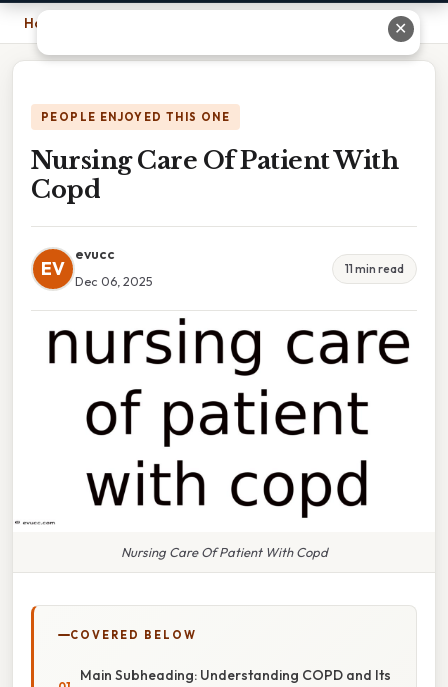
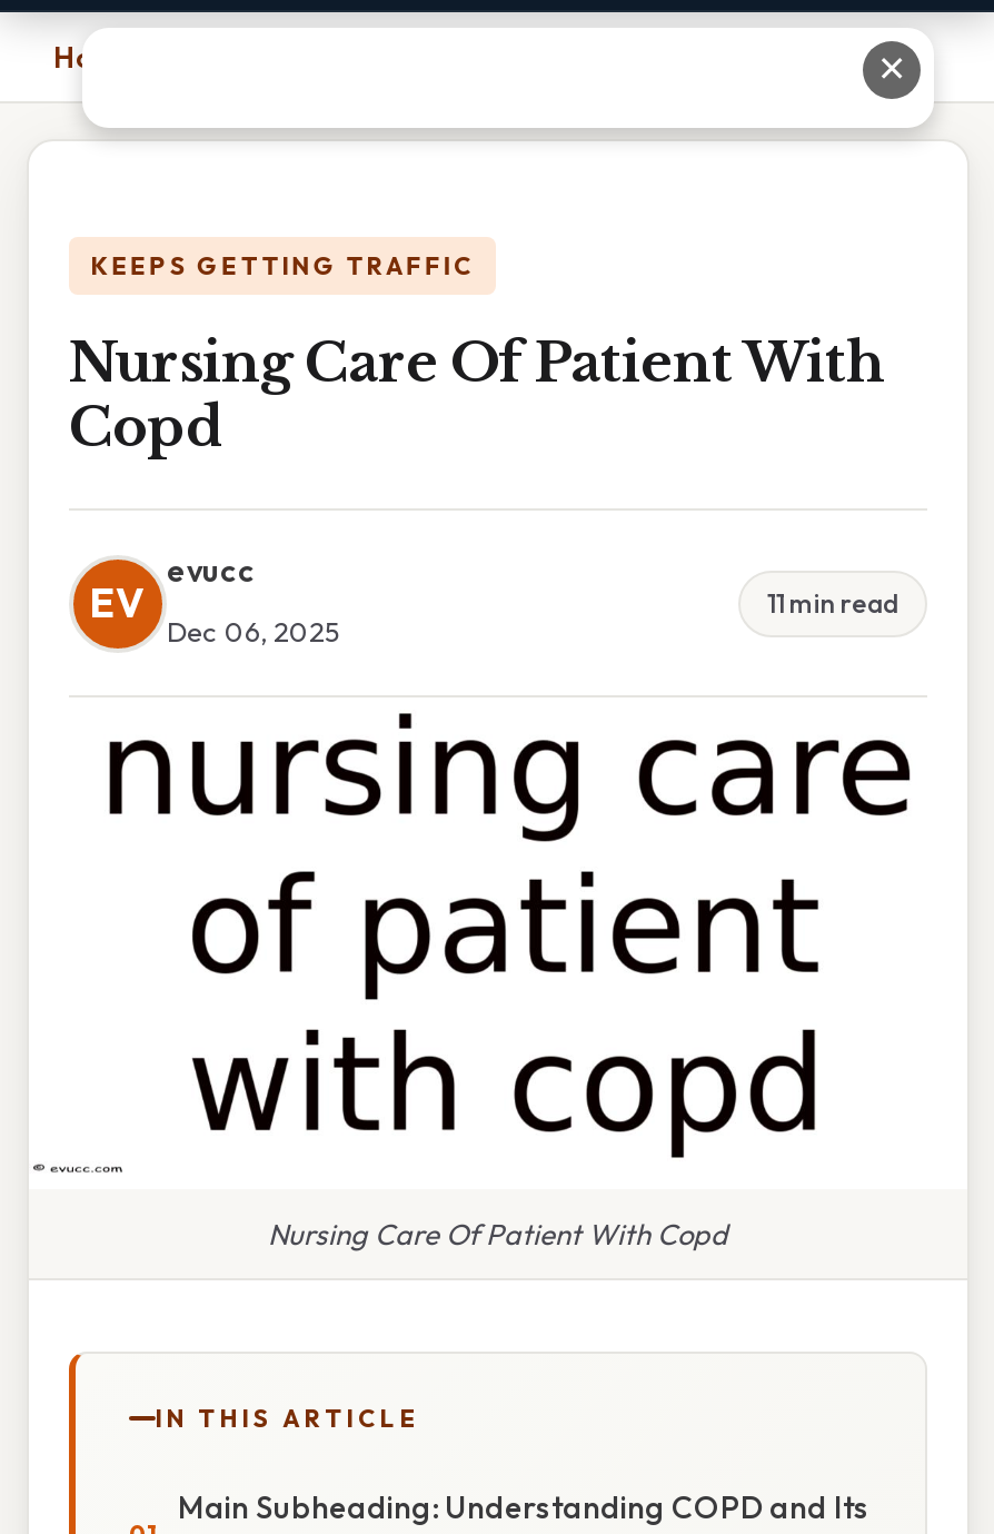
- PEOPLE ENJOYED THIS ONE
+ KEEPS GETTING TRAFFIC

- COVERED BELOW
+ IN THIS ARTICLE
